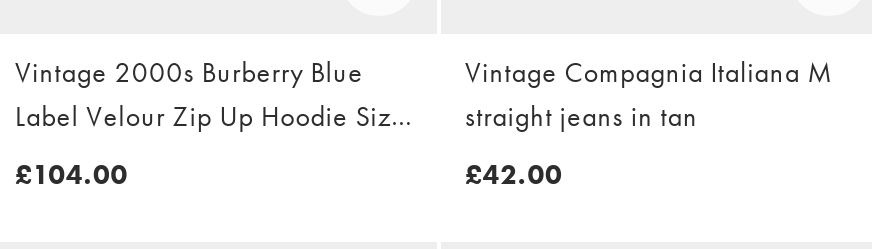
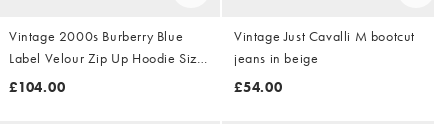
- Vintage Compagnia Italiana M
- straight jeans in tan
+ Vintage Just Cavalli M bootcut
+ jeans in beige

- £42.00
+ £54.00
